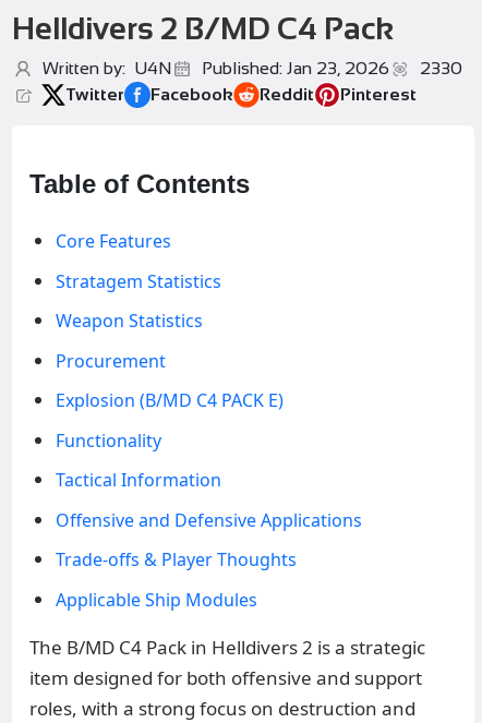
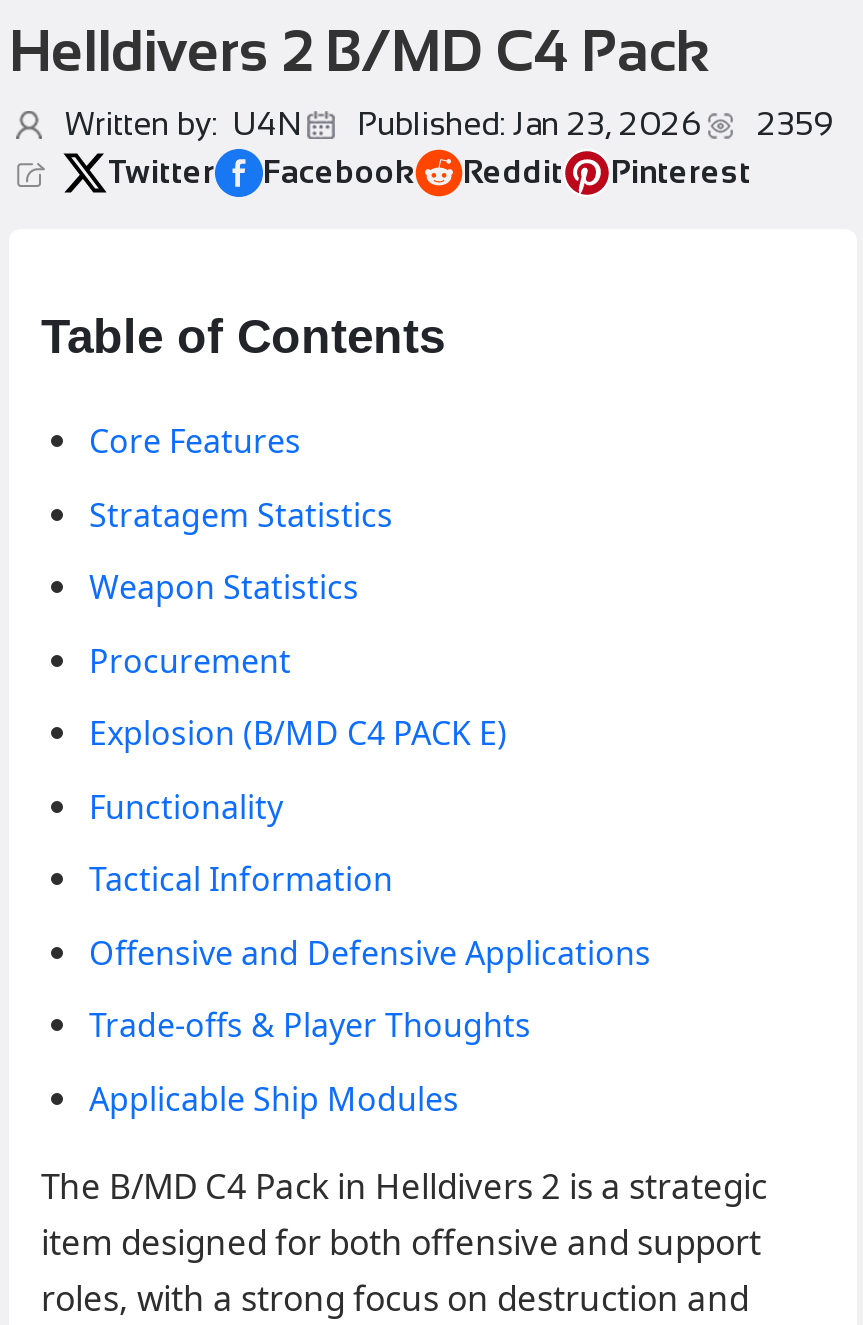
- Written by: U4N Published: Jan 23, 2026 2330
+ Written by: U4N Published: Jan 23, 2026 2359
